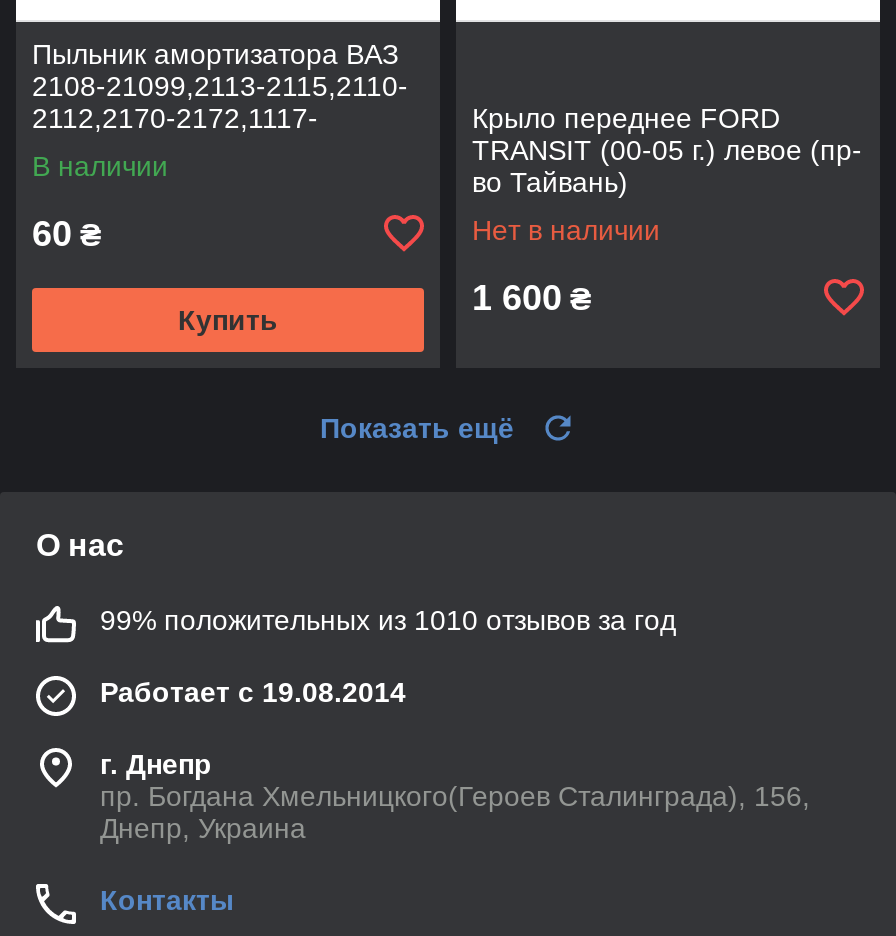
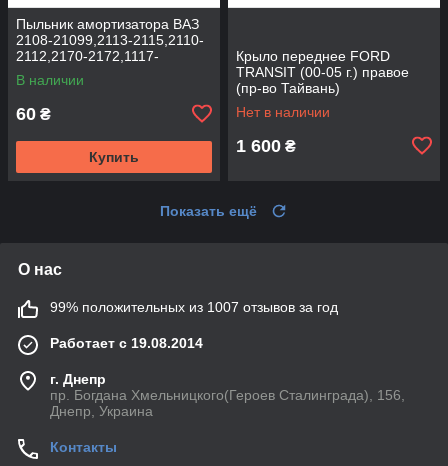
- TRANSIT (00-05 г.) левое (пр-
- во Тайвань)
+ TRANSIT (00-05 г.) правое
+ (пр-во Тайвань)

- 99% положительных из 1010 отзывов за год
+ 99% положительных из 1007 отзывов за год
